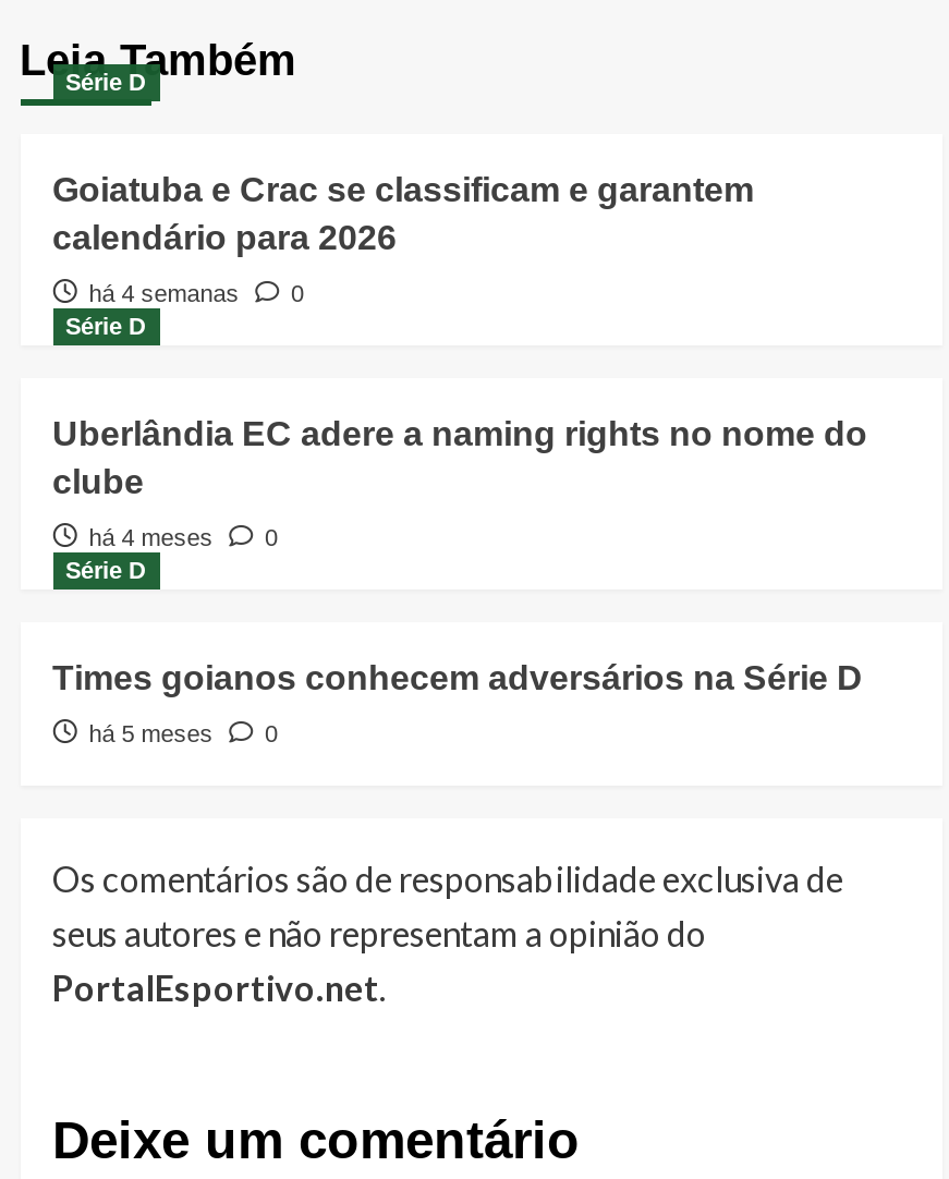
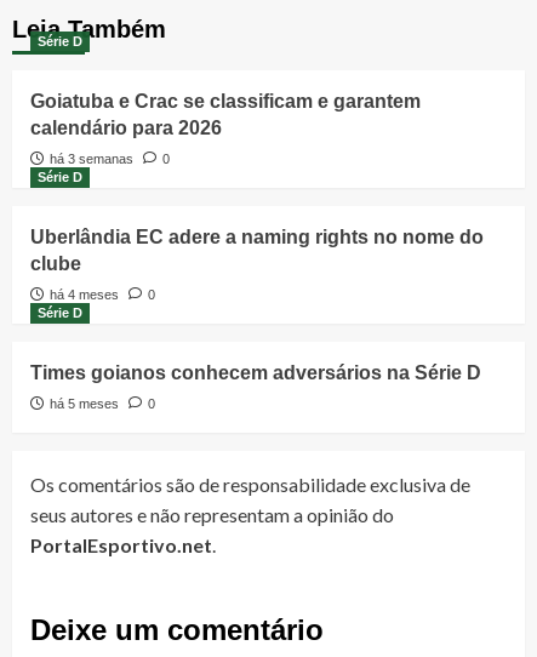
- há 4 semanas 0
+ há 3 semanas 0
